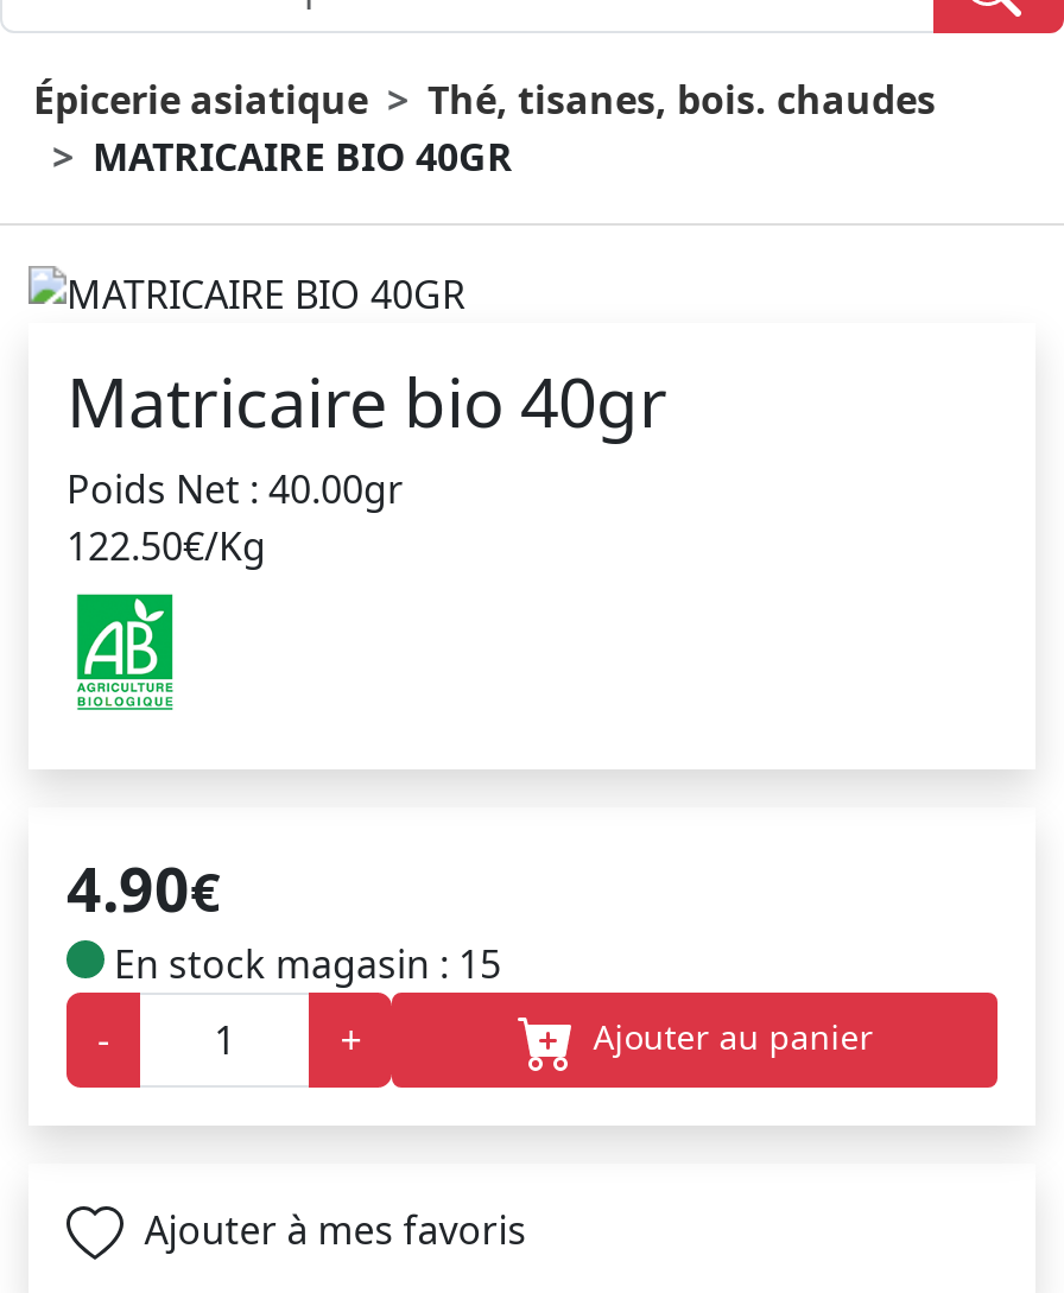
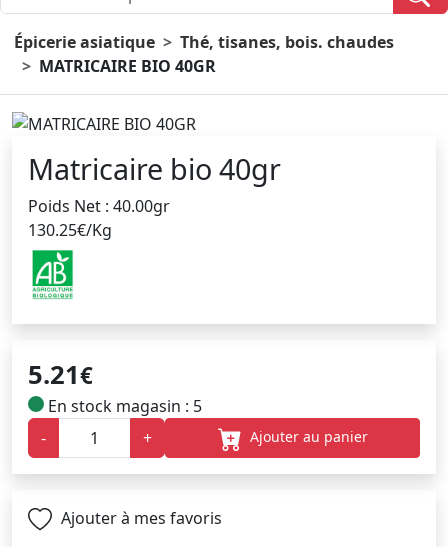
- 122.50€/Kg
+ 130.25€/Kg

- 4.90€
- En stock magasin : 15
+ 5.21€
+ En stock magasin : 5
